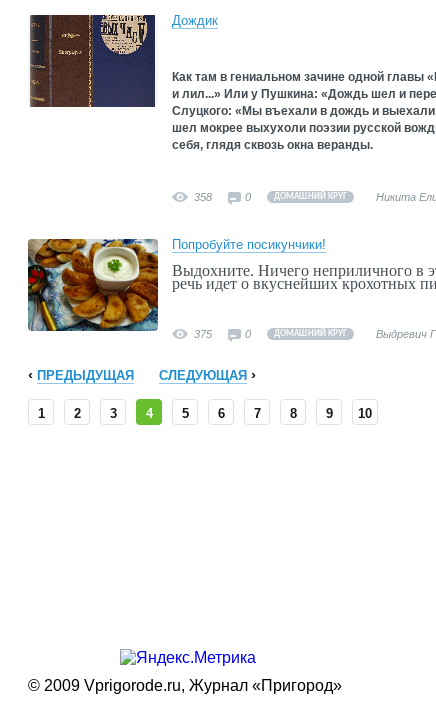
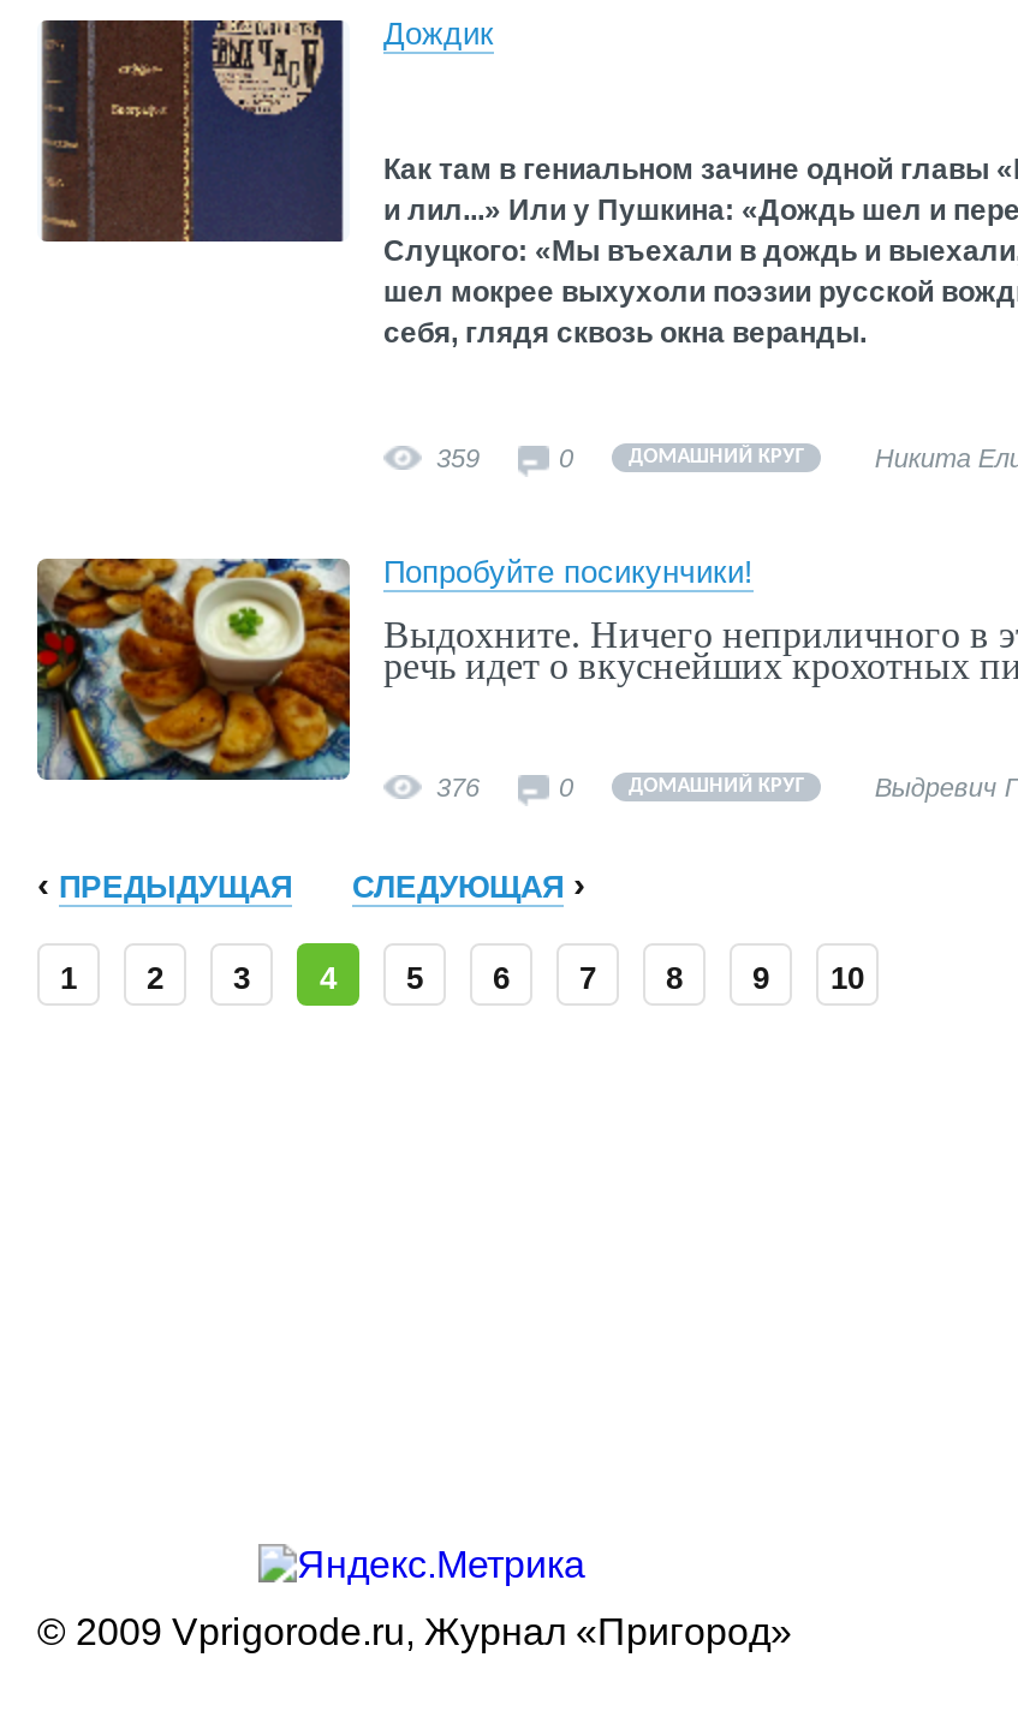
- 358
+ 359

- 375
+ 376
